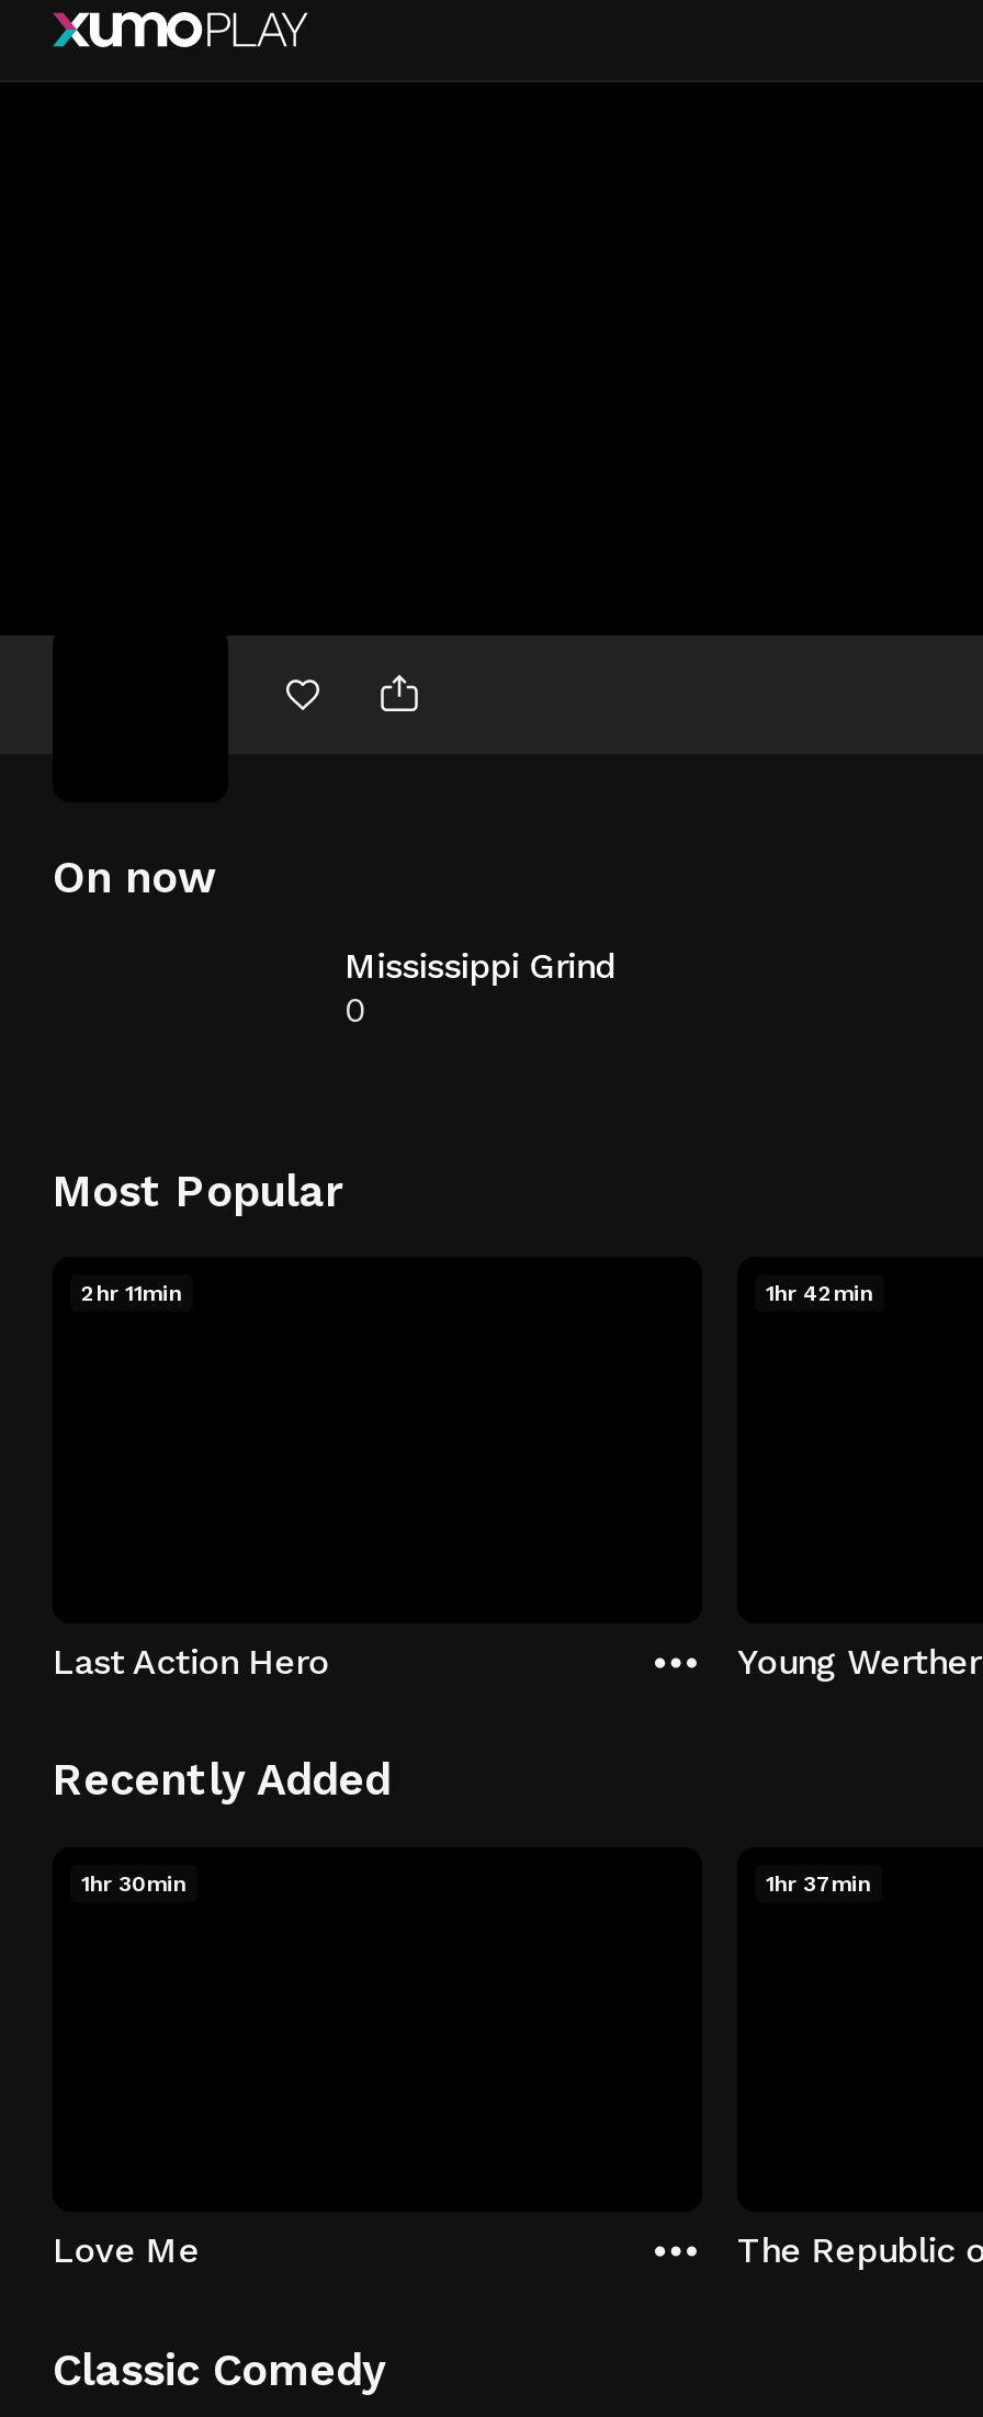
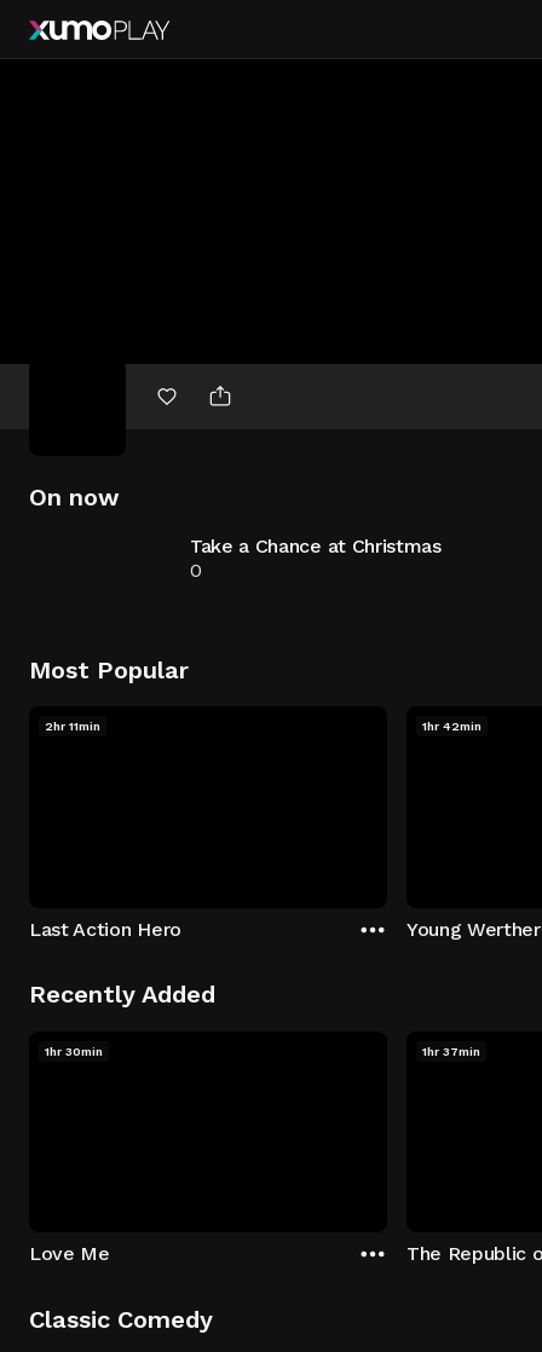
- Mississippi Grind
+ Take a Chance at Christmas
